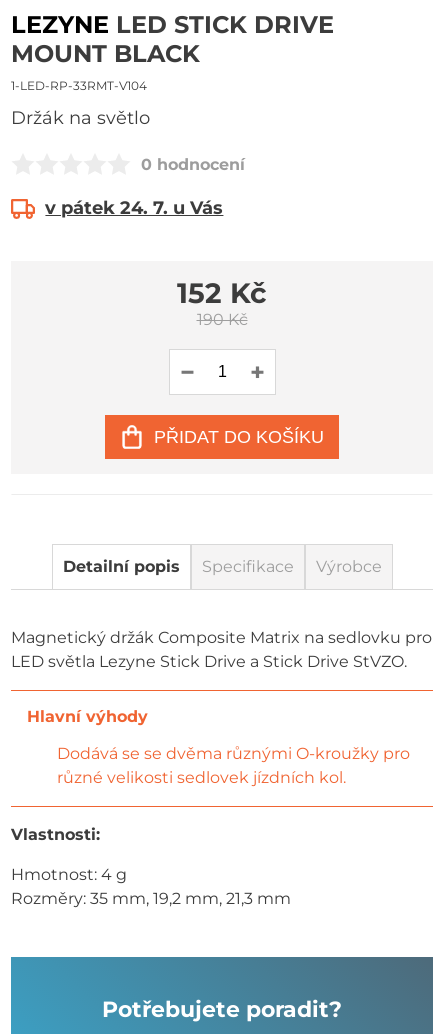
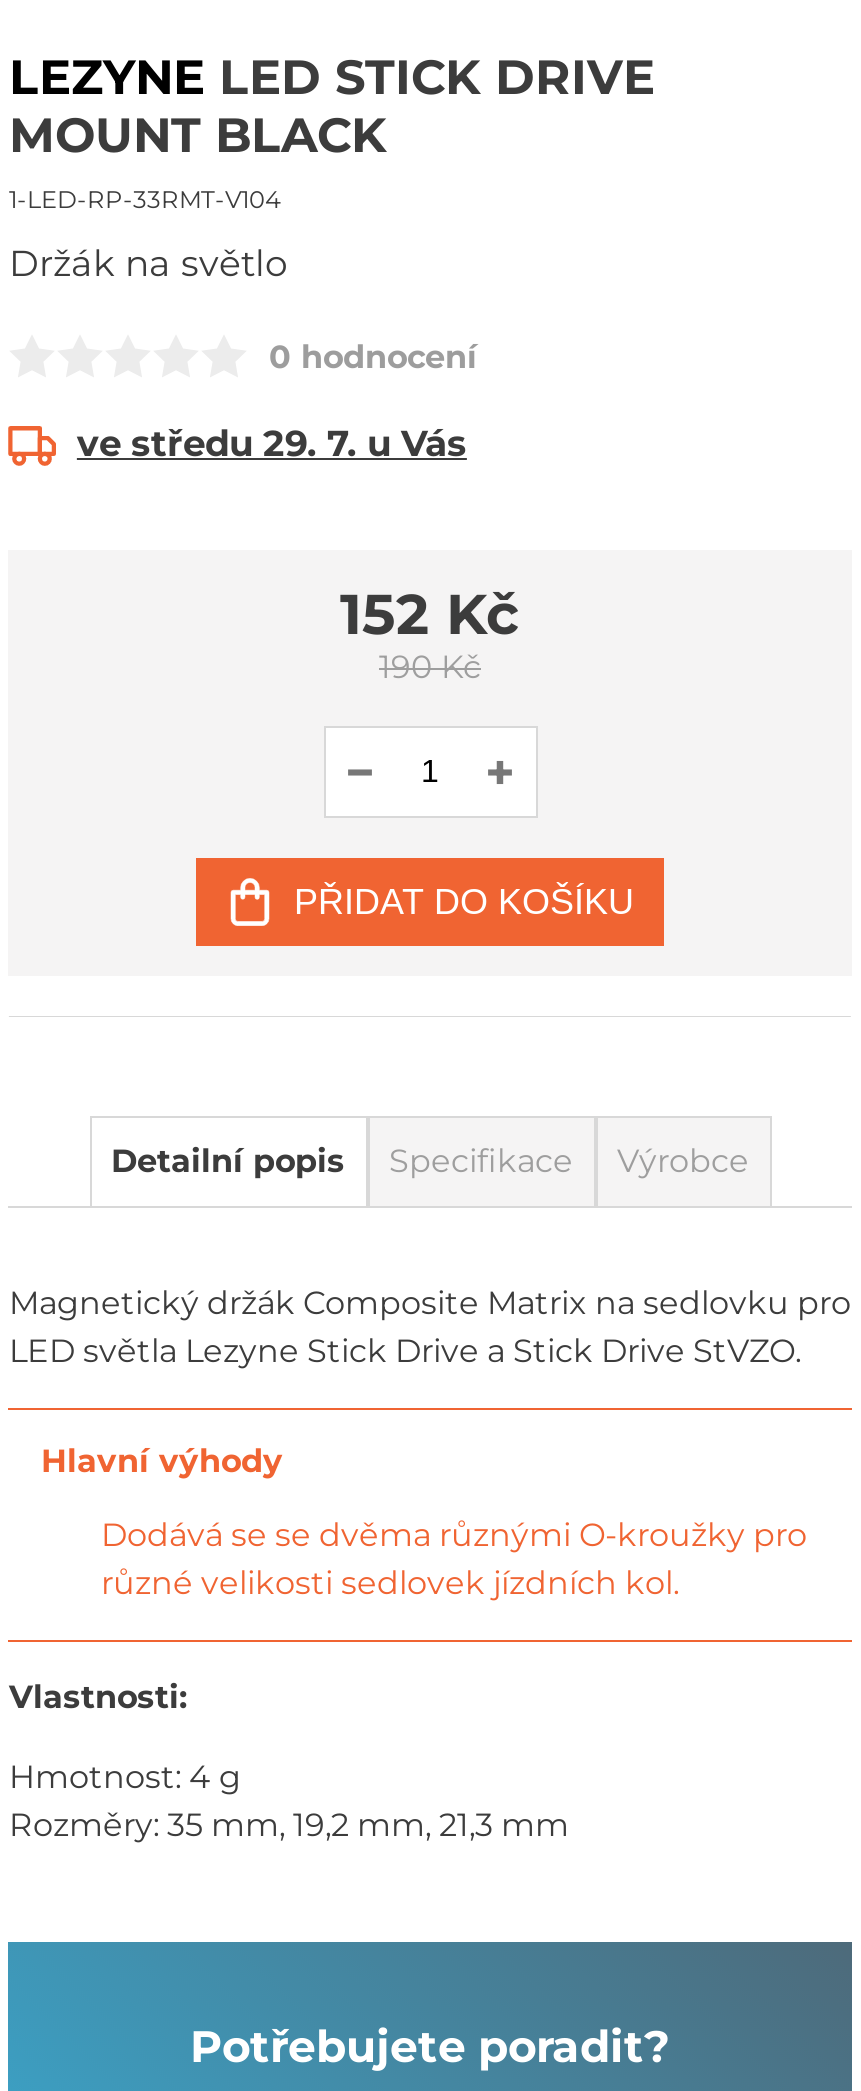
- v pátek 24. 7. u Vás
+ ve středu 29. 7. u Vás
